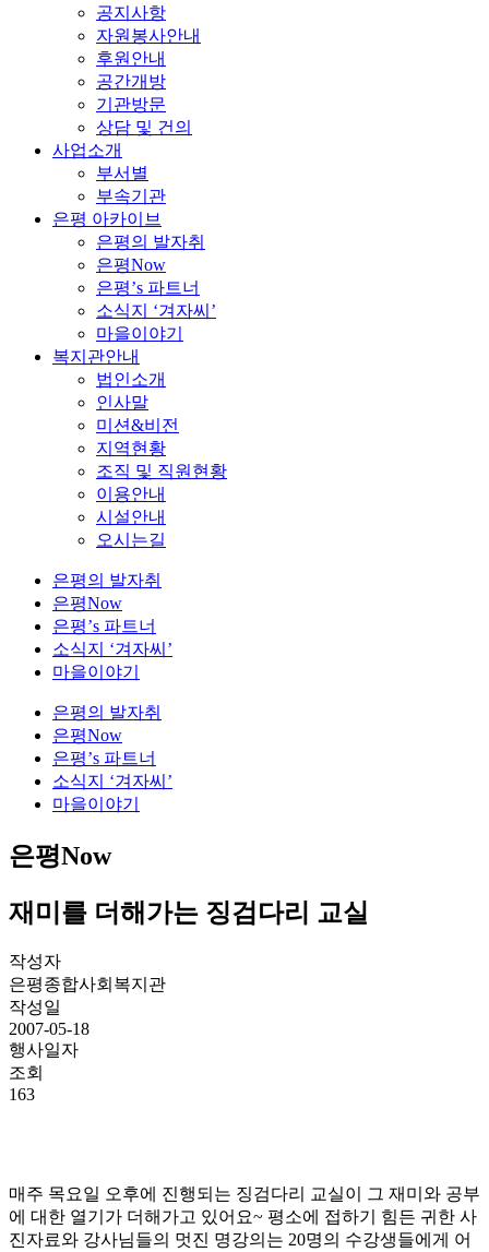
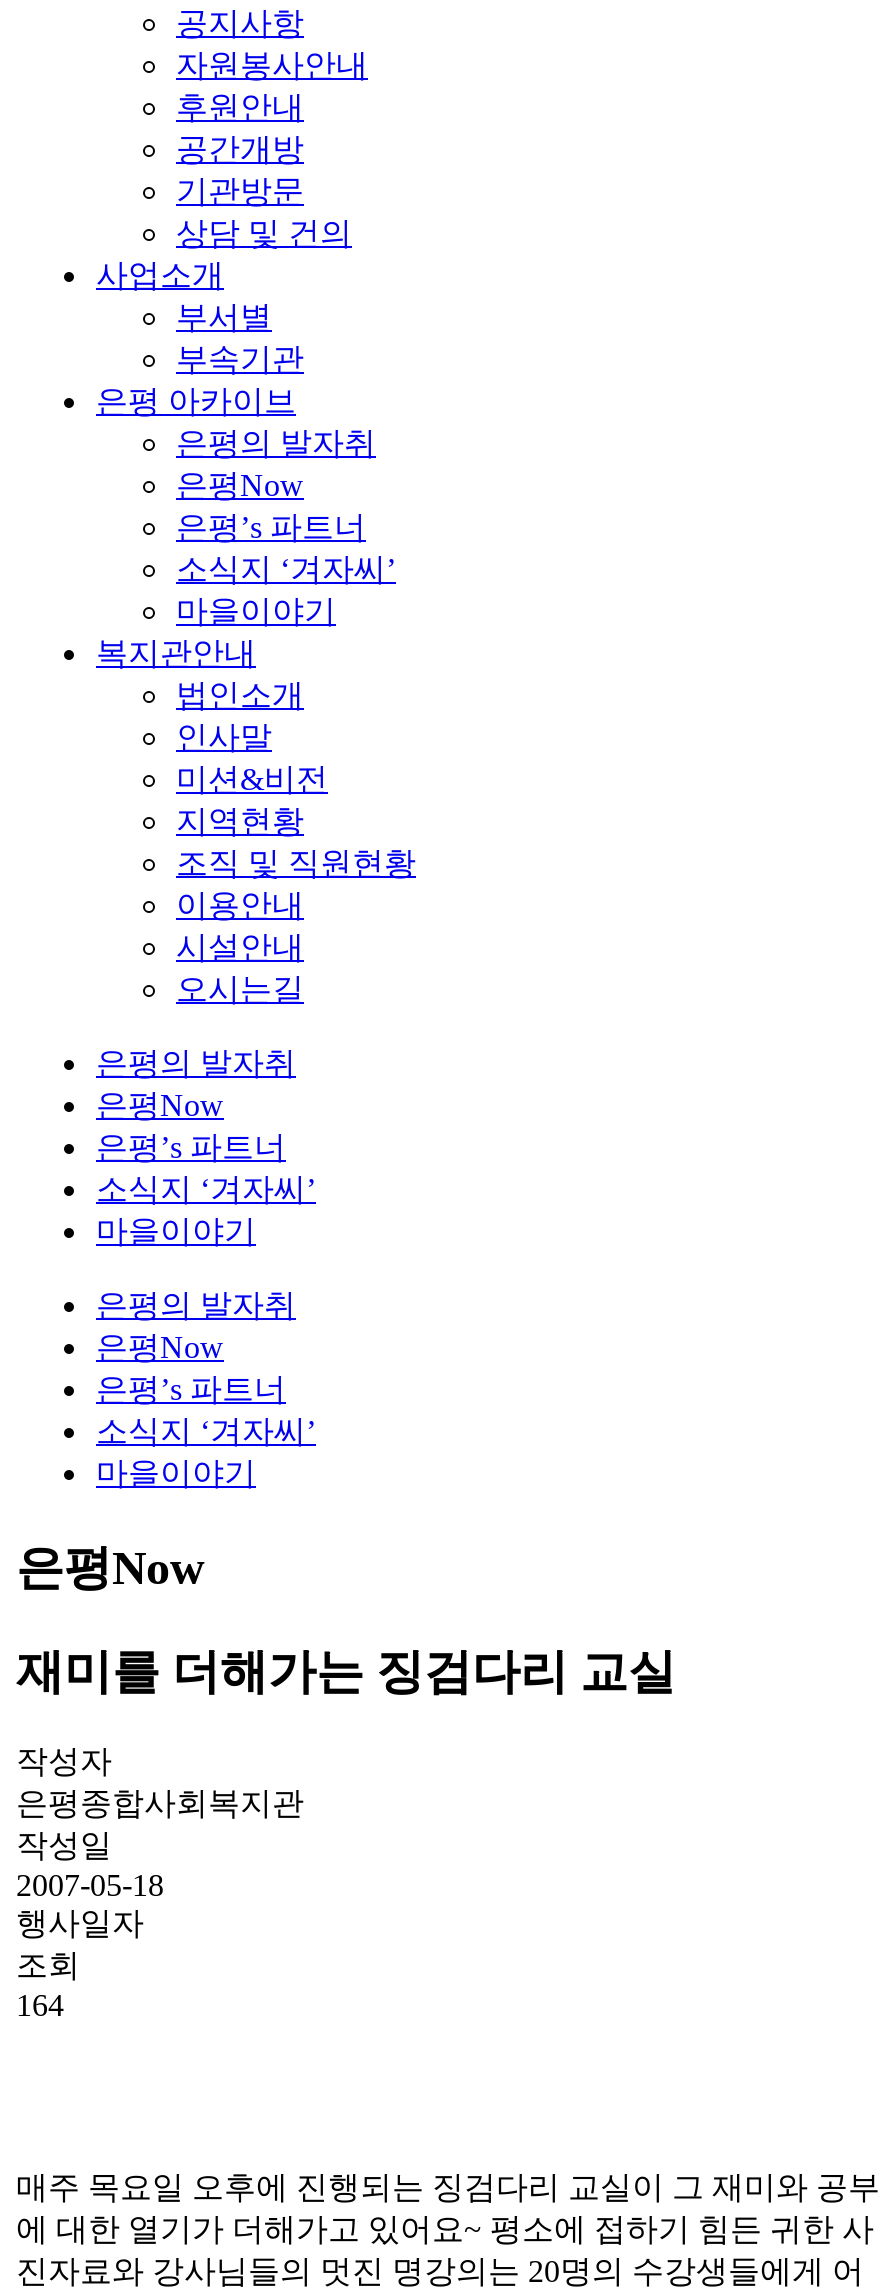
- 163
+ 164
